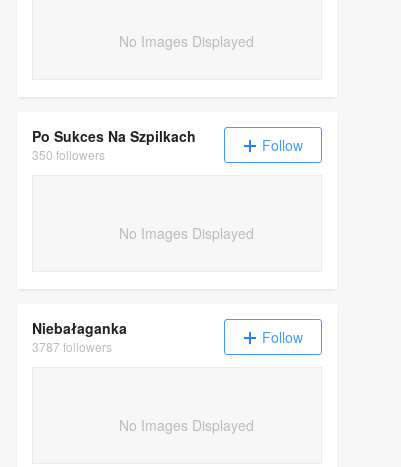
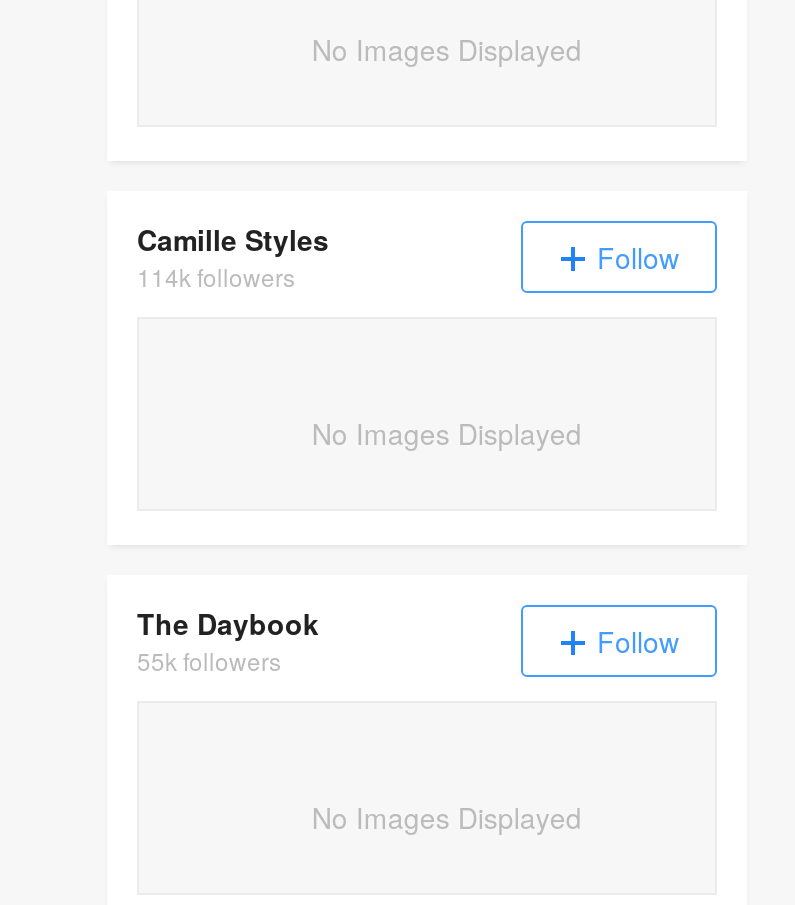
- Po Sukces Na Szpilkach
- 350 followers
+ Camille Styles
+ 114k followers

- Niebałaganka
- 3787 followers
+ The Daybook
+ 55k followers
